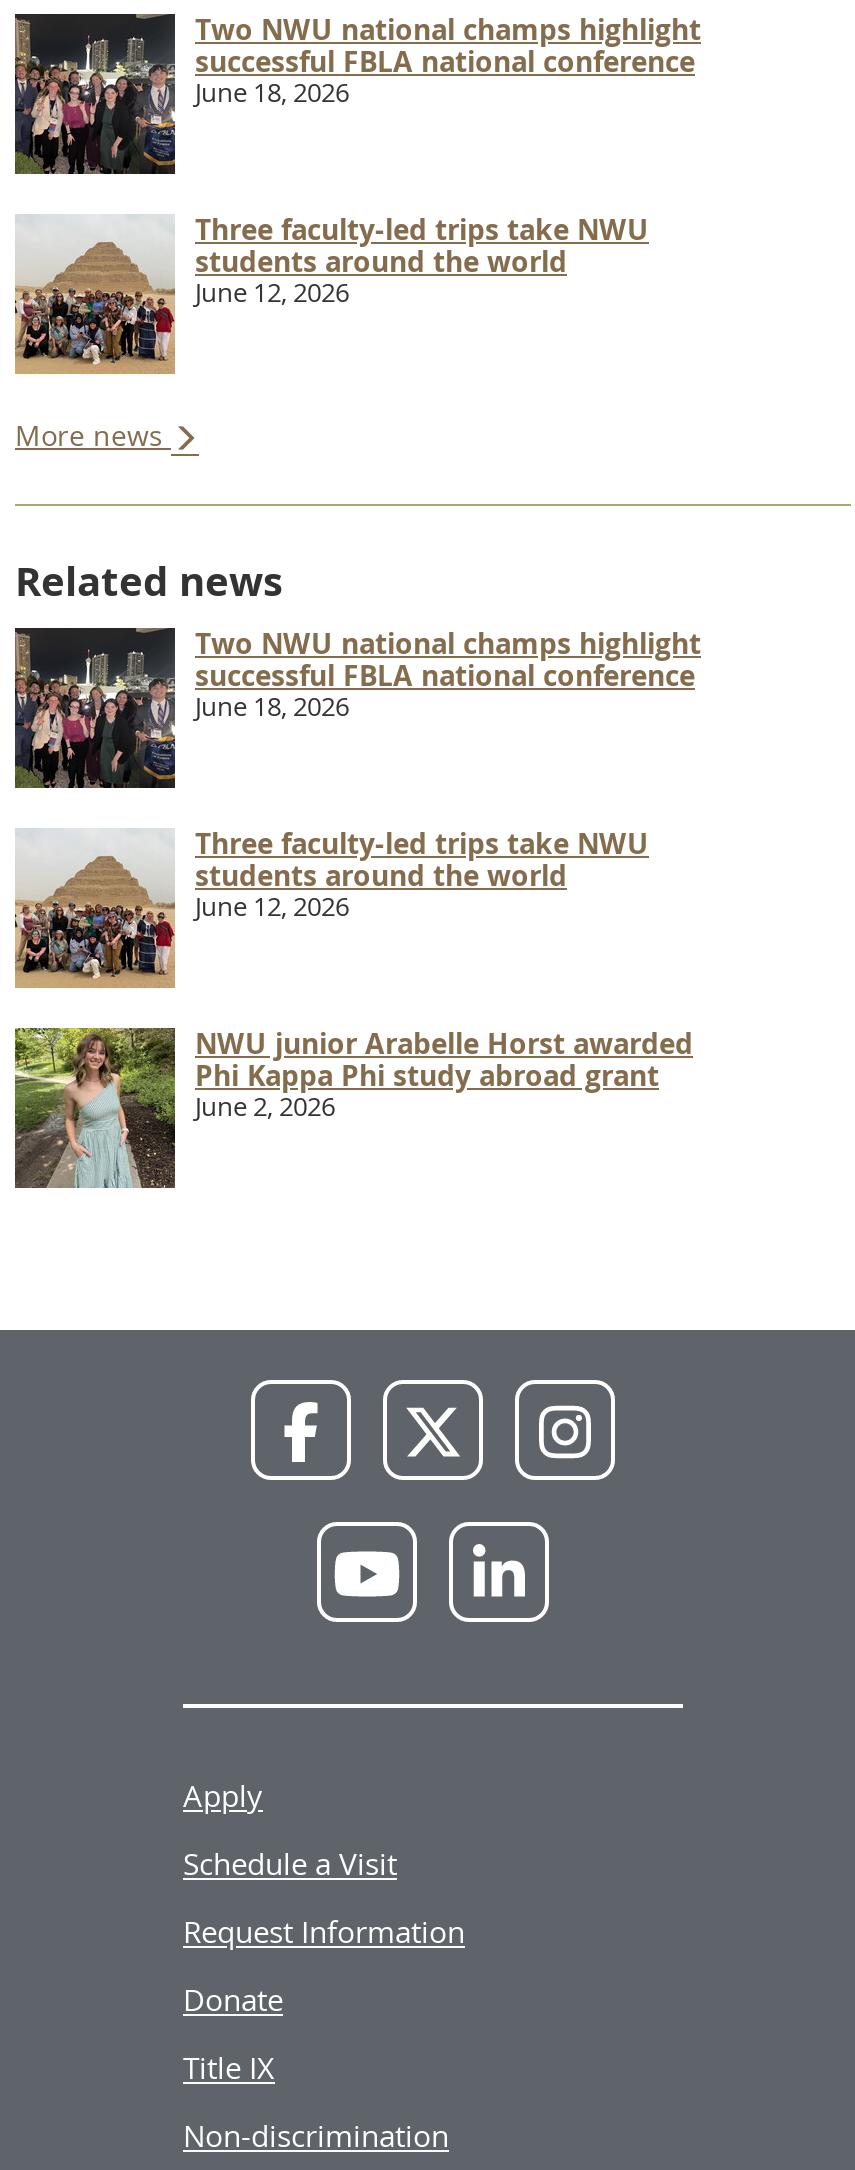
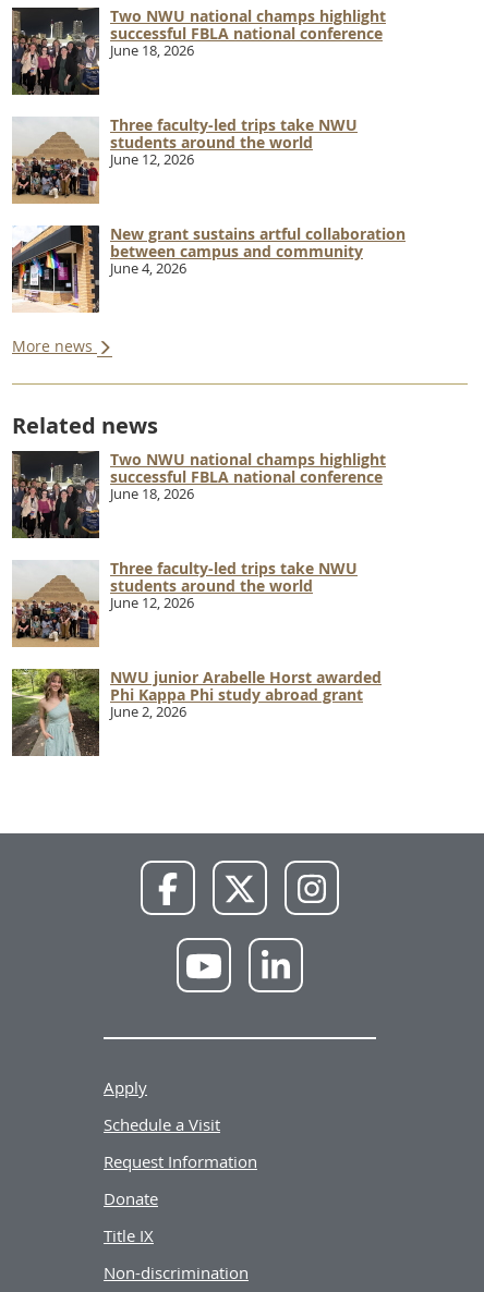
+ [image]
+ New grant sustains artful collaboration
+ between campus and community
+ June 4, 2026
